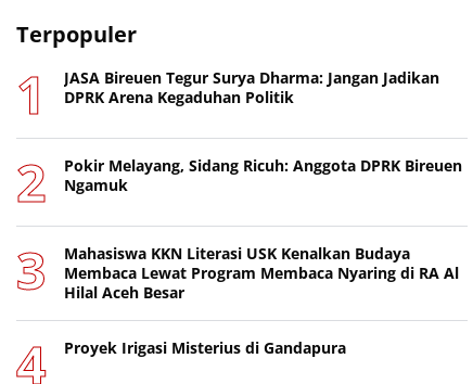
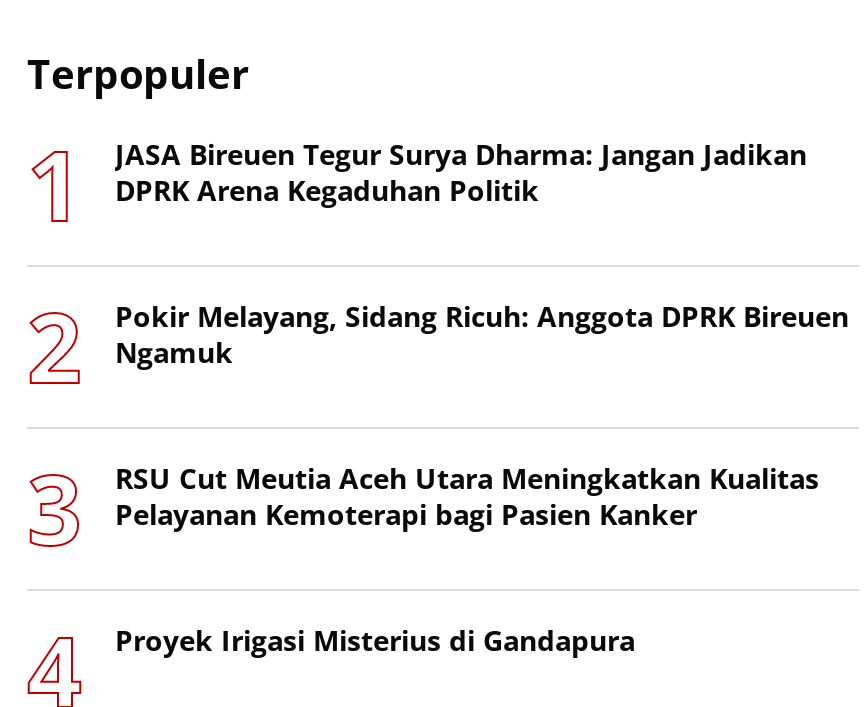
- Mahasiswa KKN Literasi USK Kenalkan Budaya
- Membaca Lewat Program Membaca Nyaring di RA Al
- Hilal Aceh Besar
+ RSU Cut Meutia Aceh Utara Meningkatkan Kualitas
+ Pelayanan Kemoterapi bagi Pasien Kanker
